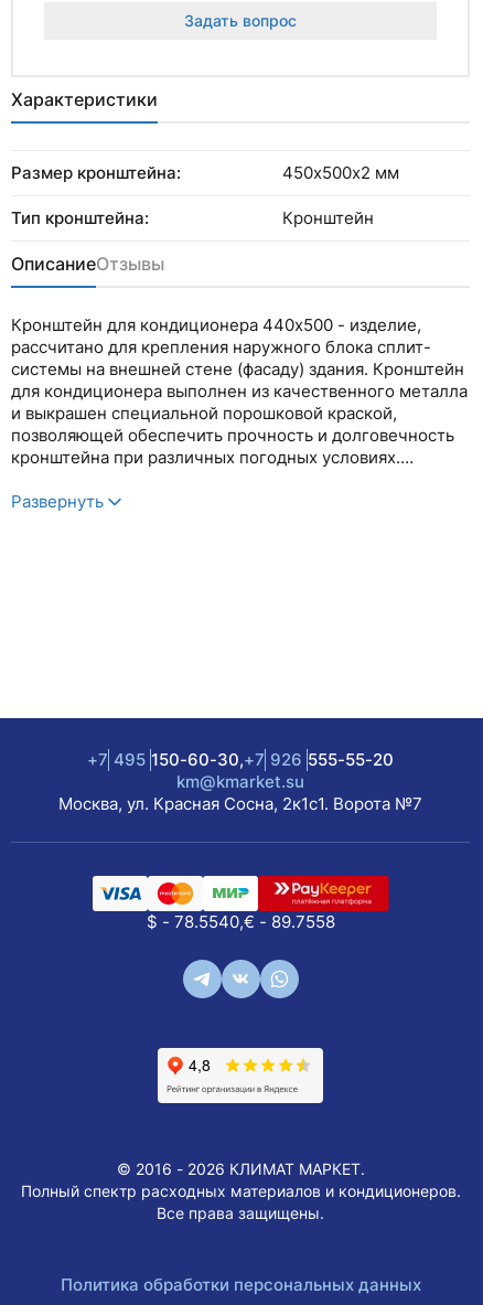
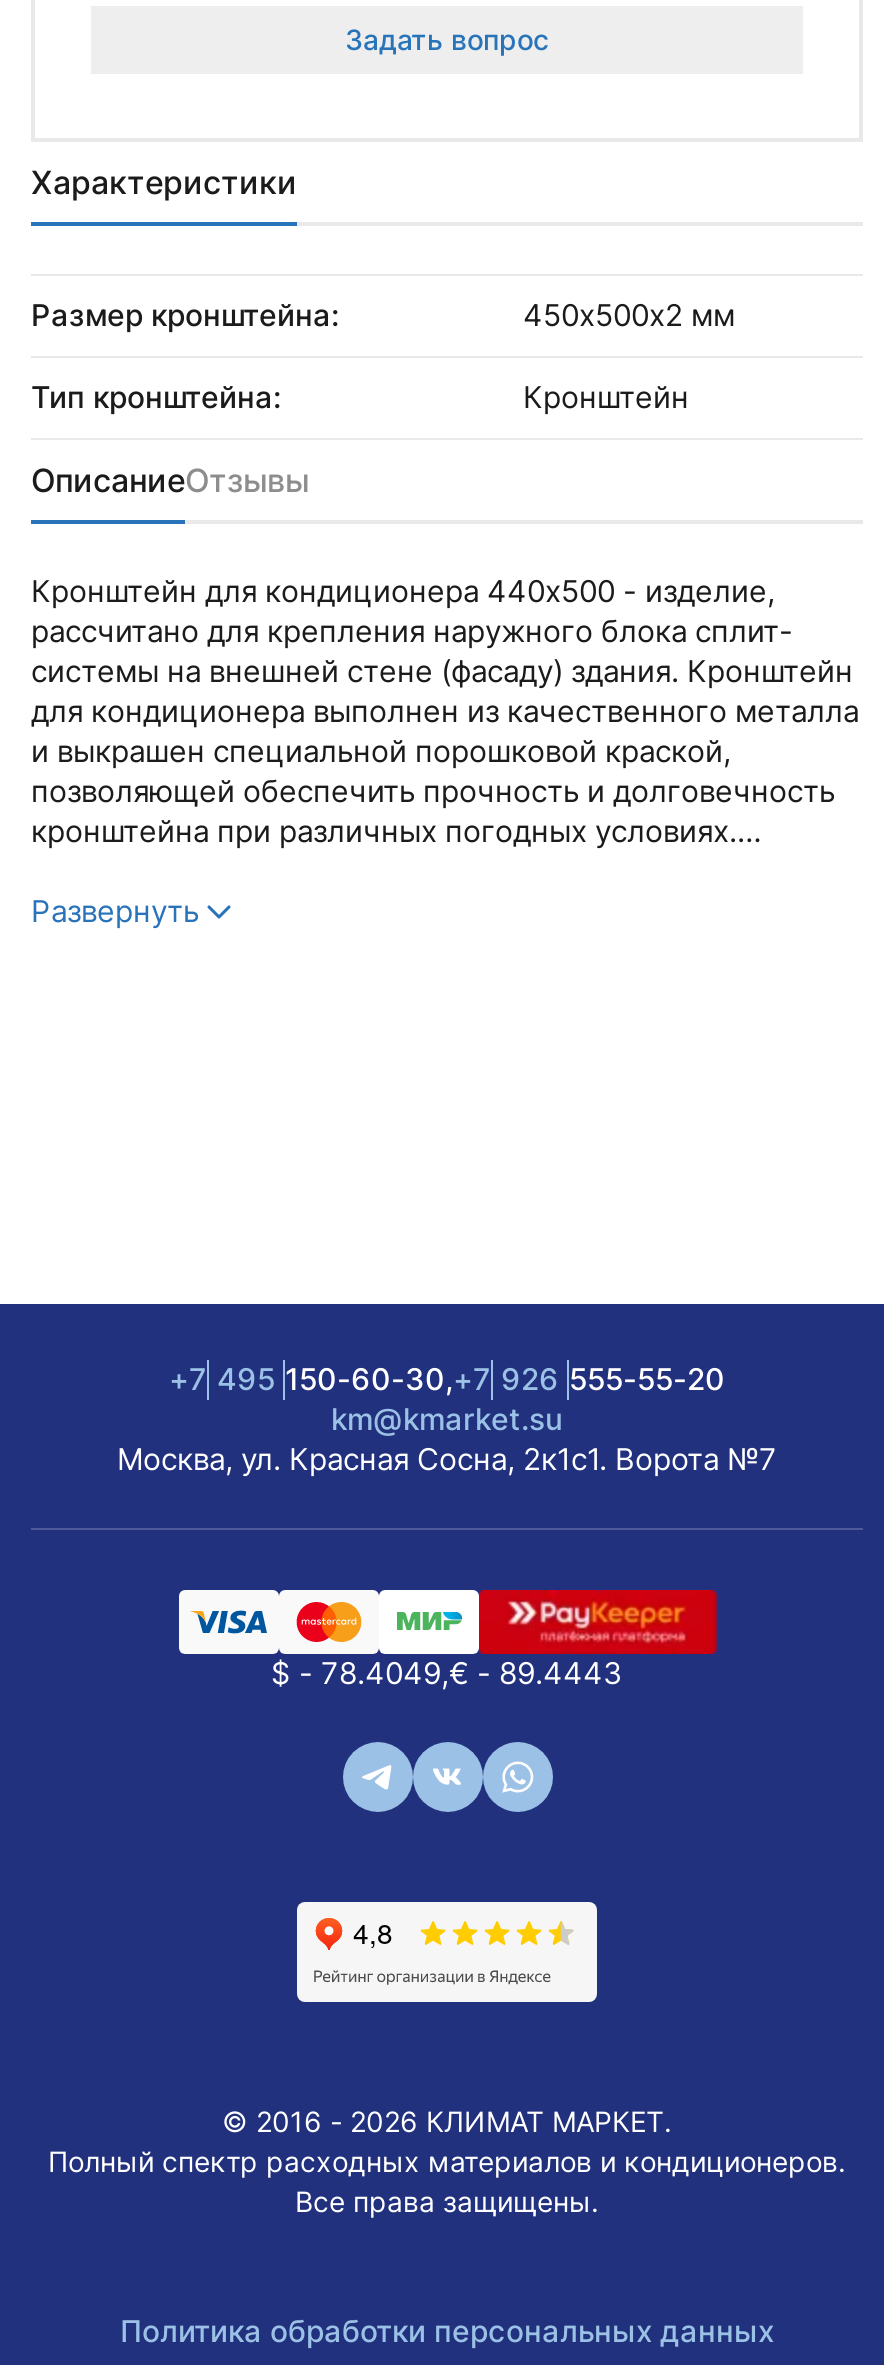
- $ - 78.5540,€ - 89.7558
+ $ - 78.4049,€ - 89.4443
